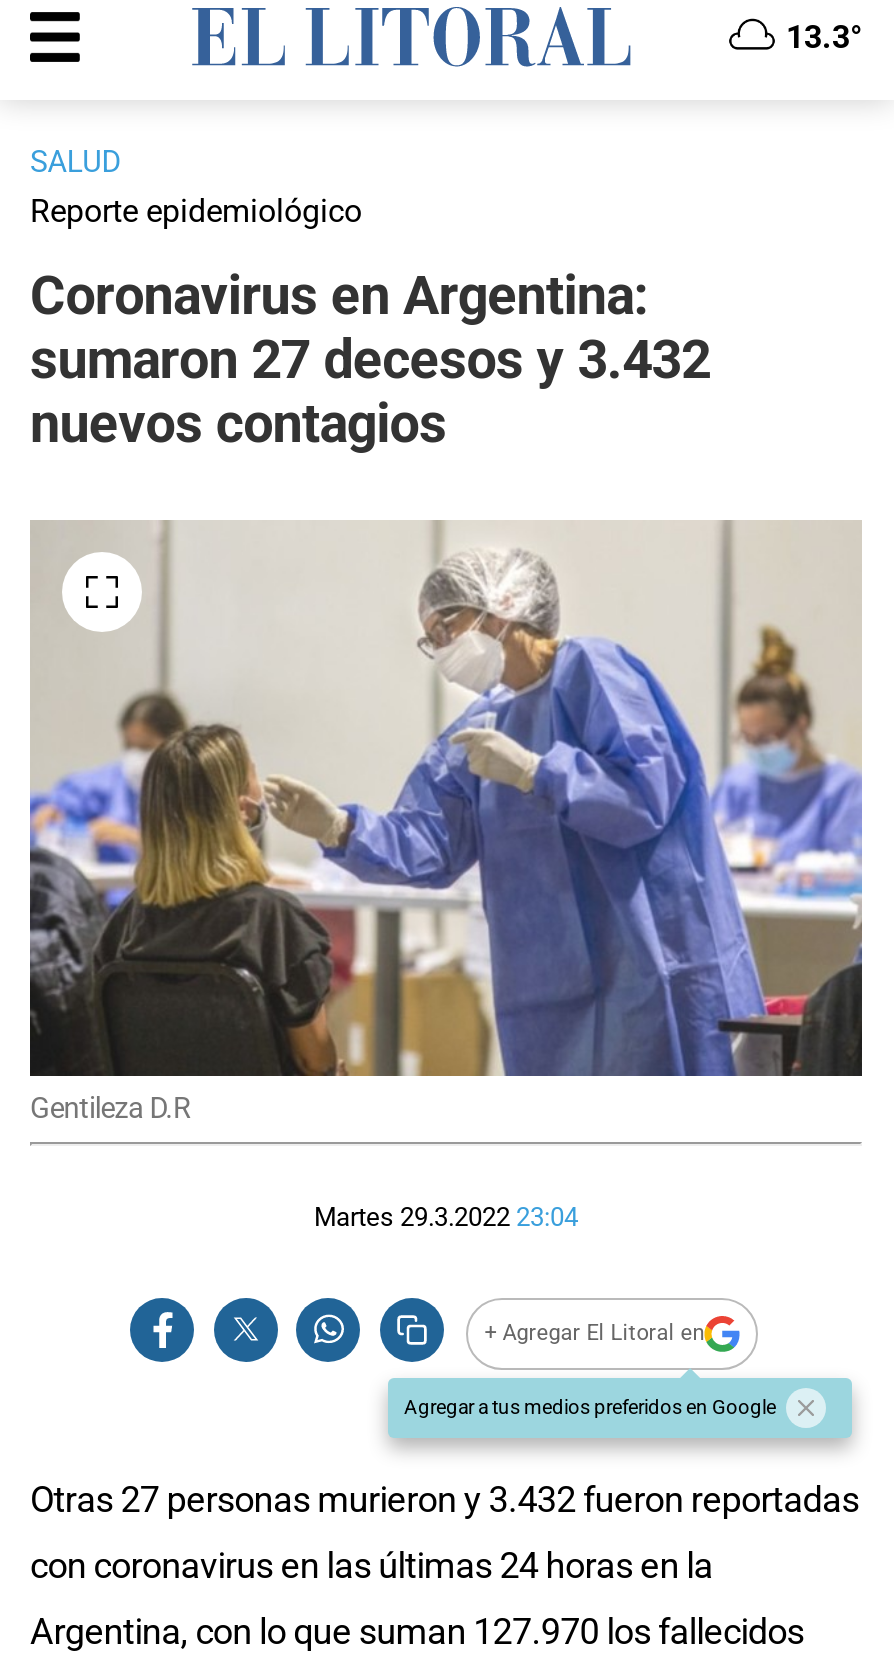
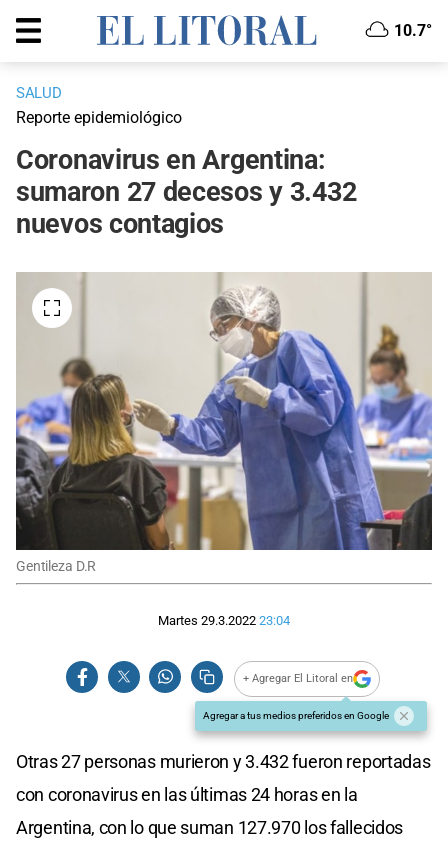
- 13.3°
+ 10.7°
